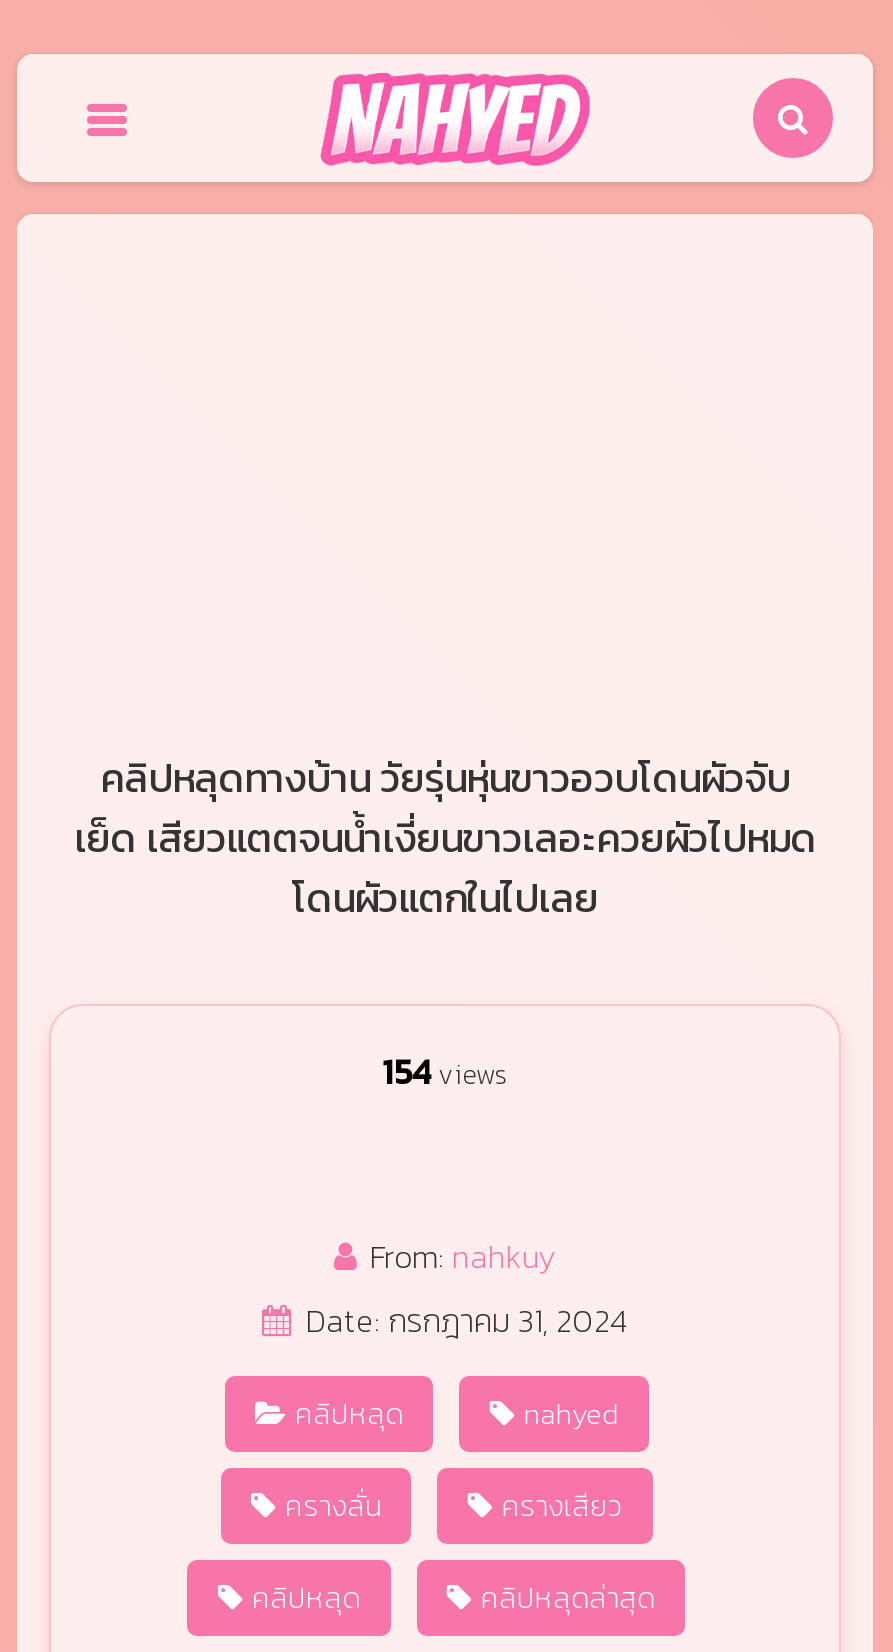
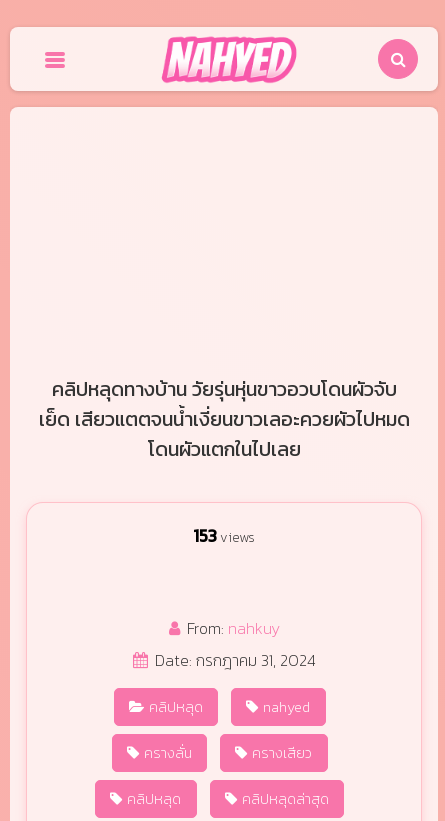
- 154views
+ 153views
